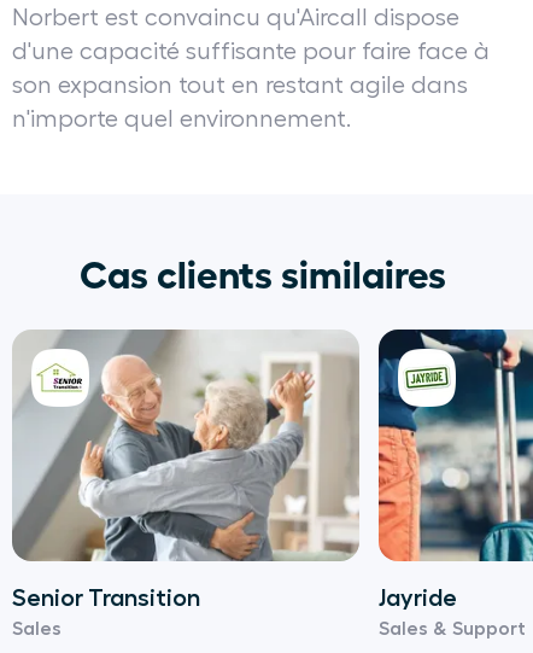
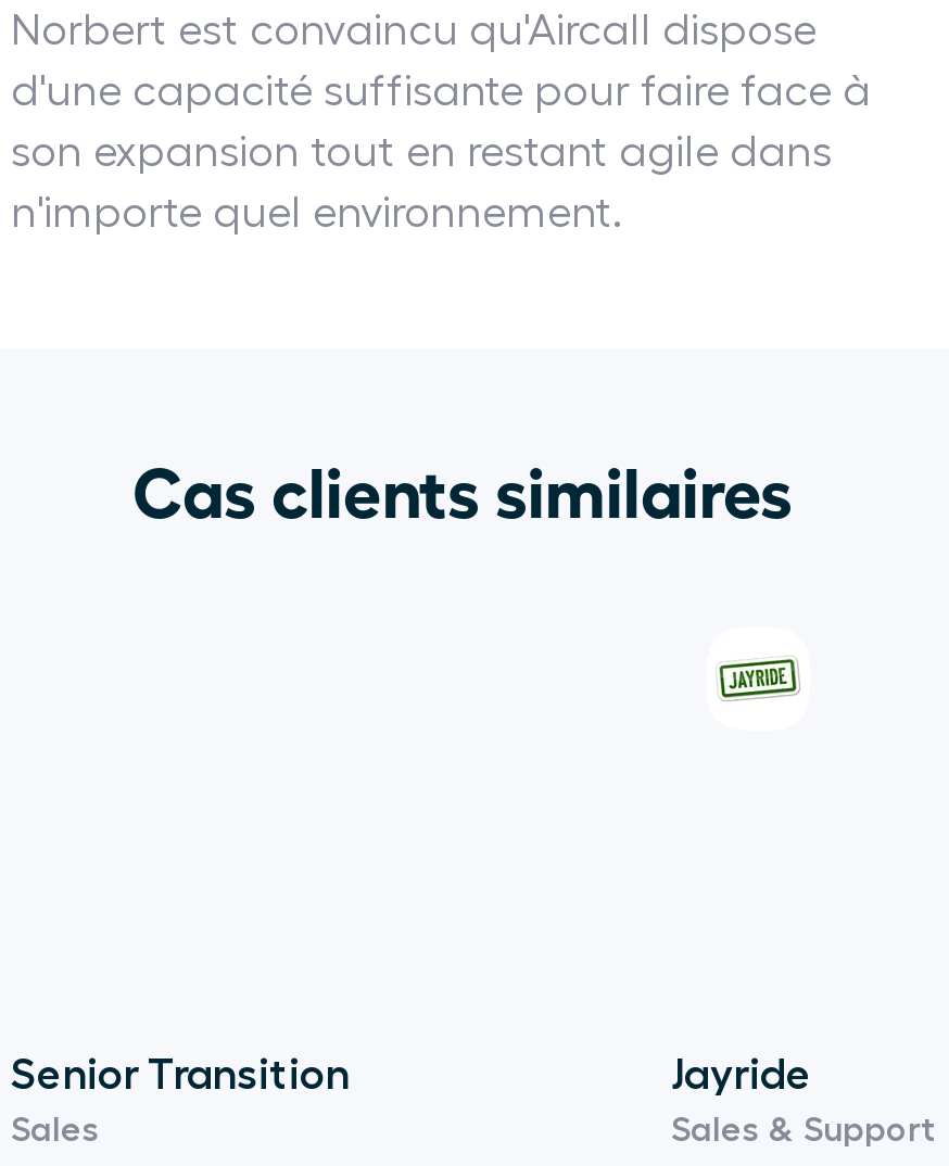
- [image]

- [image]
